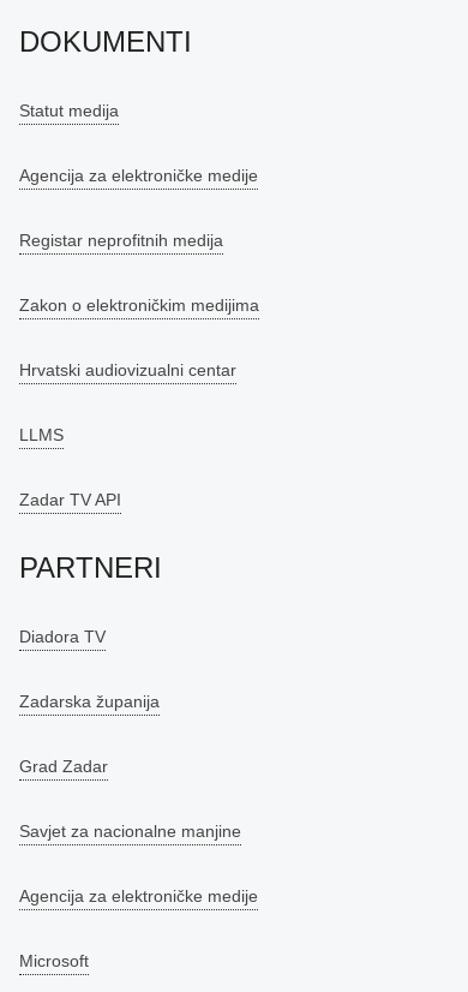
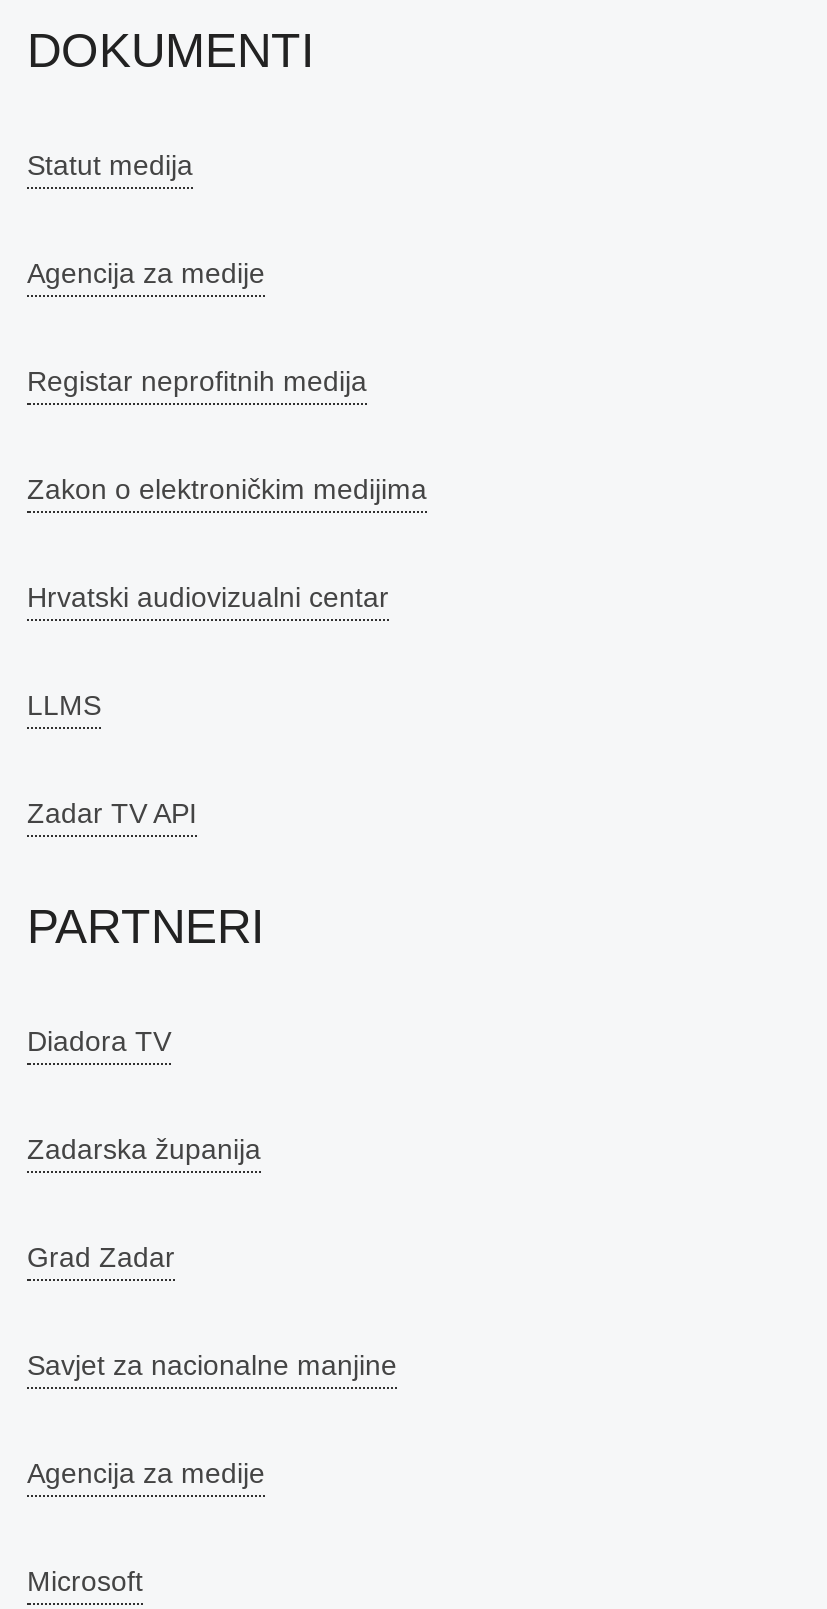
- Agencija za elektroničke medije
+ Agencija za medije

- Agencija za elektroničke medije
+ Agencija za medije
